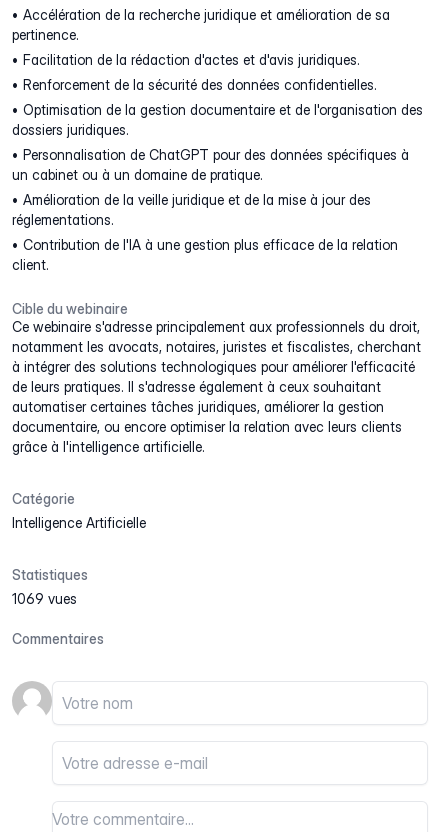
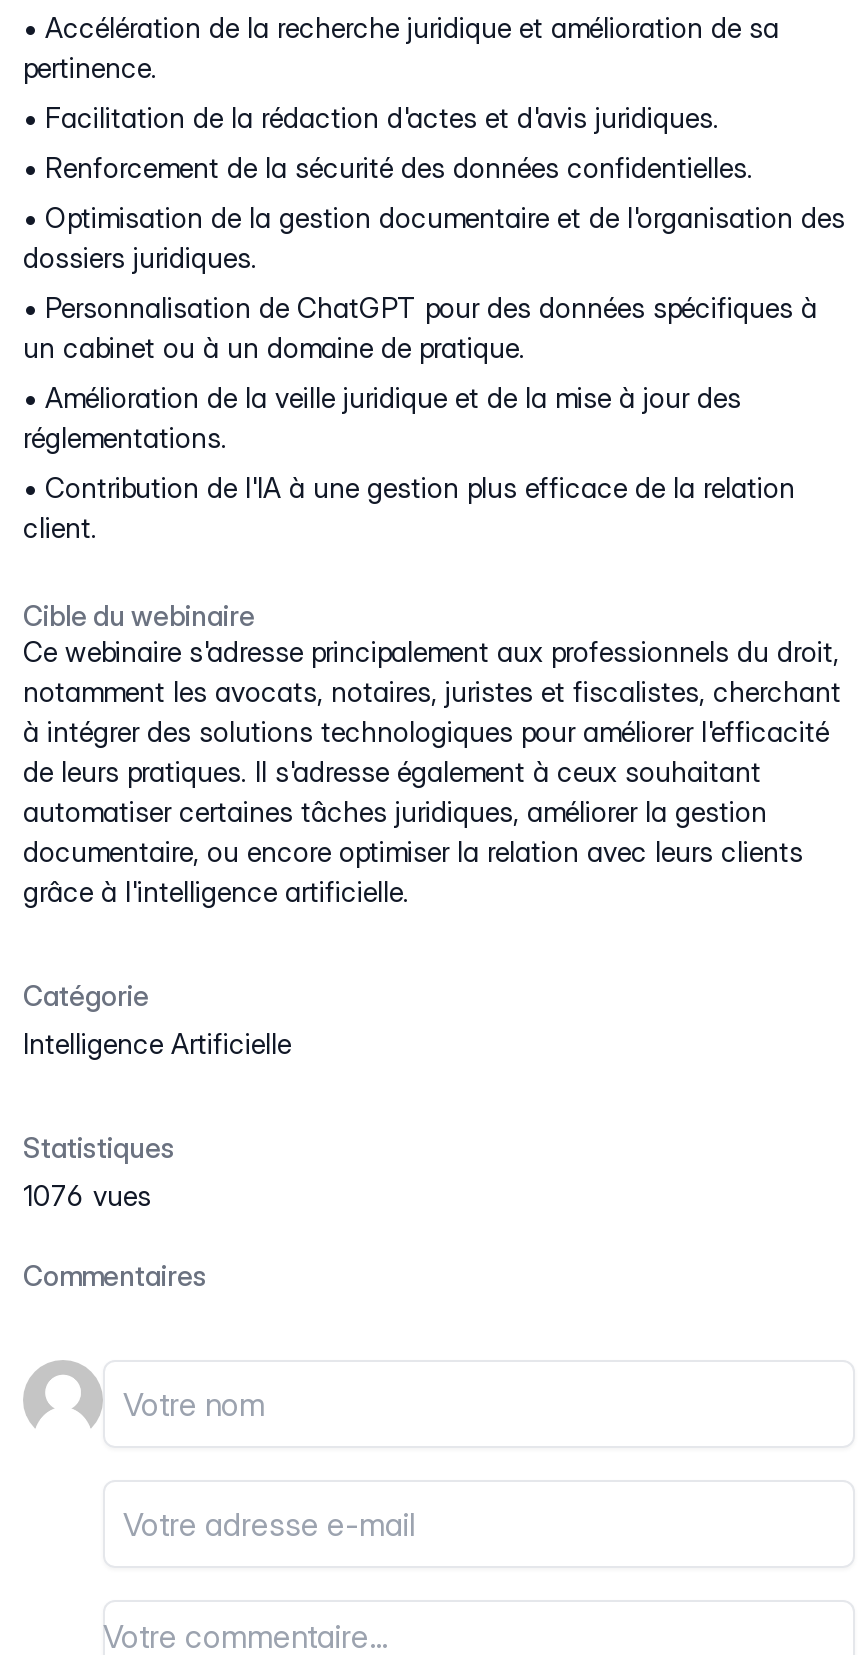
- 1069 vues
+ 1076 vues
